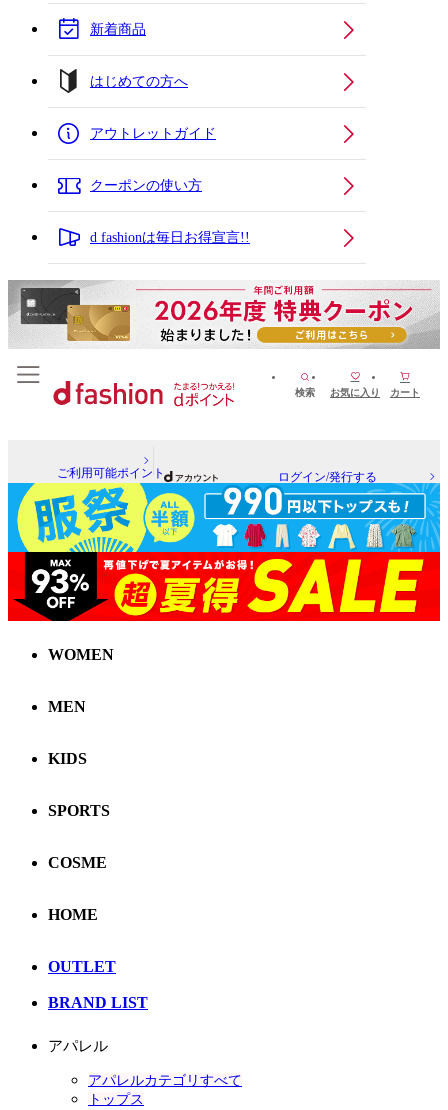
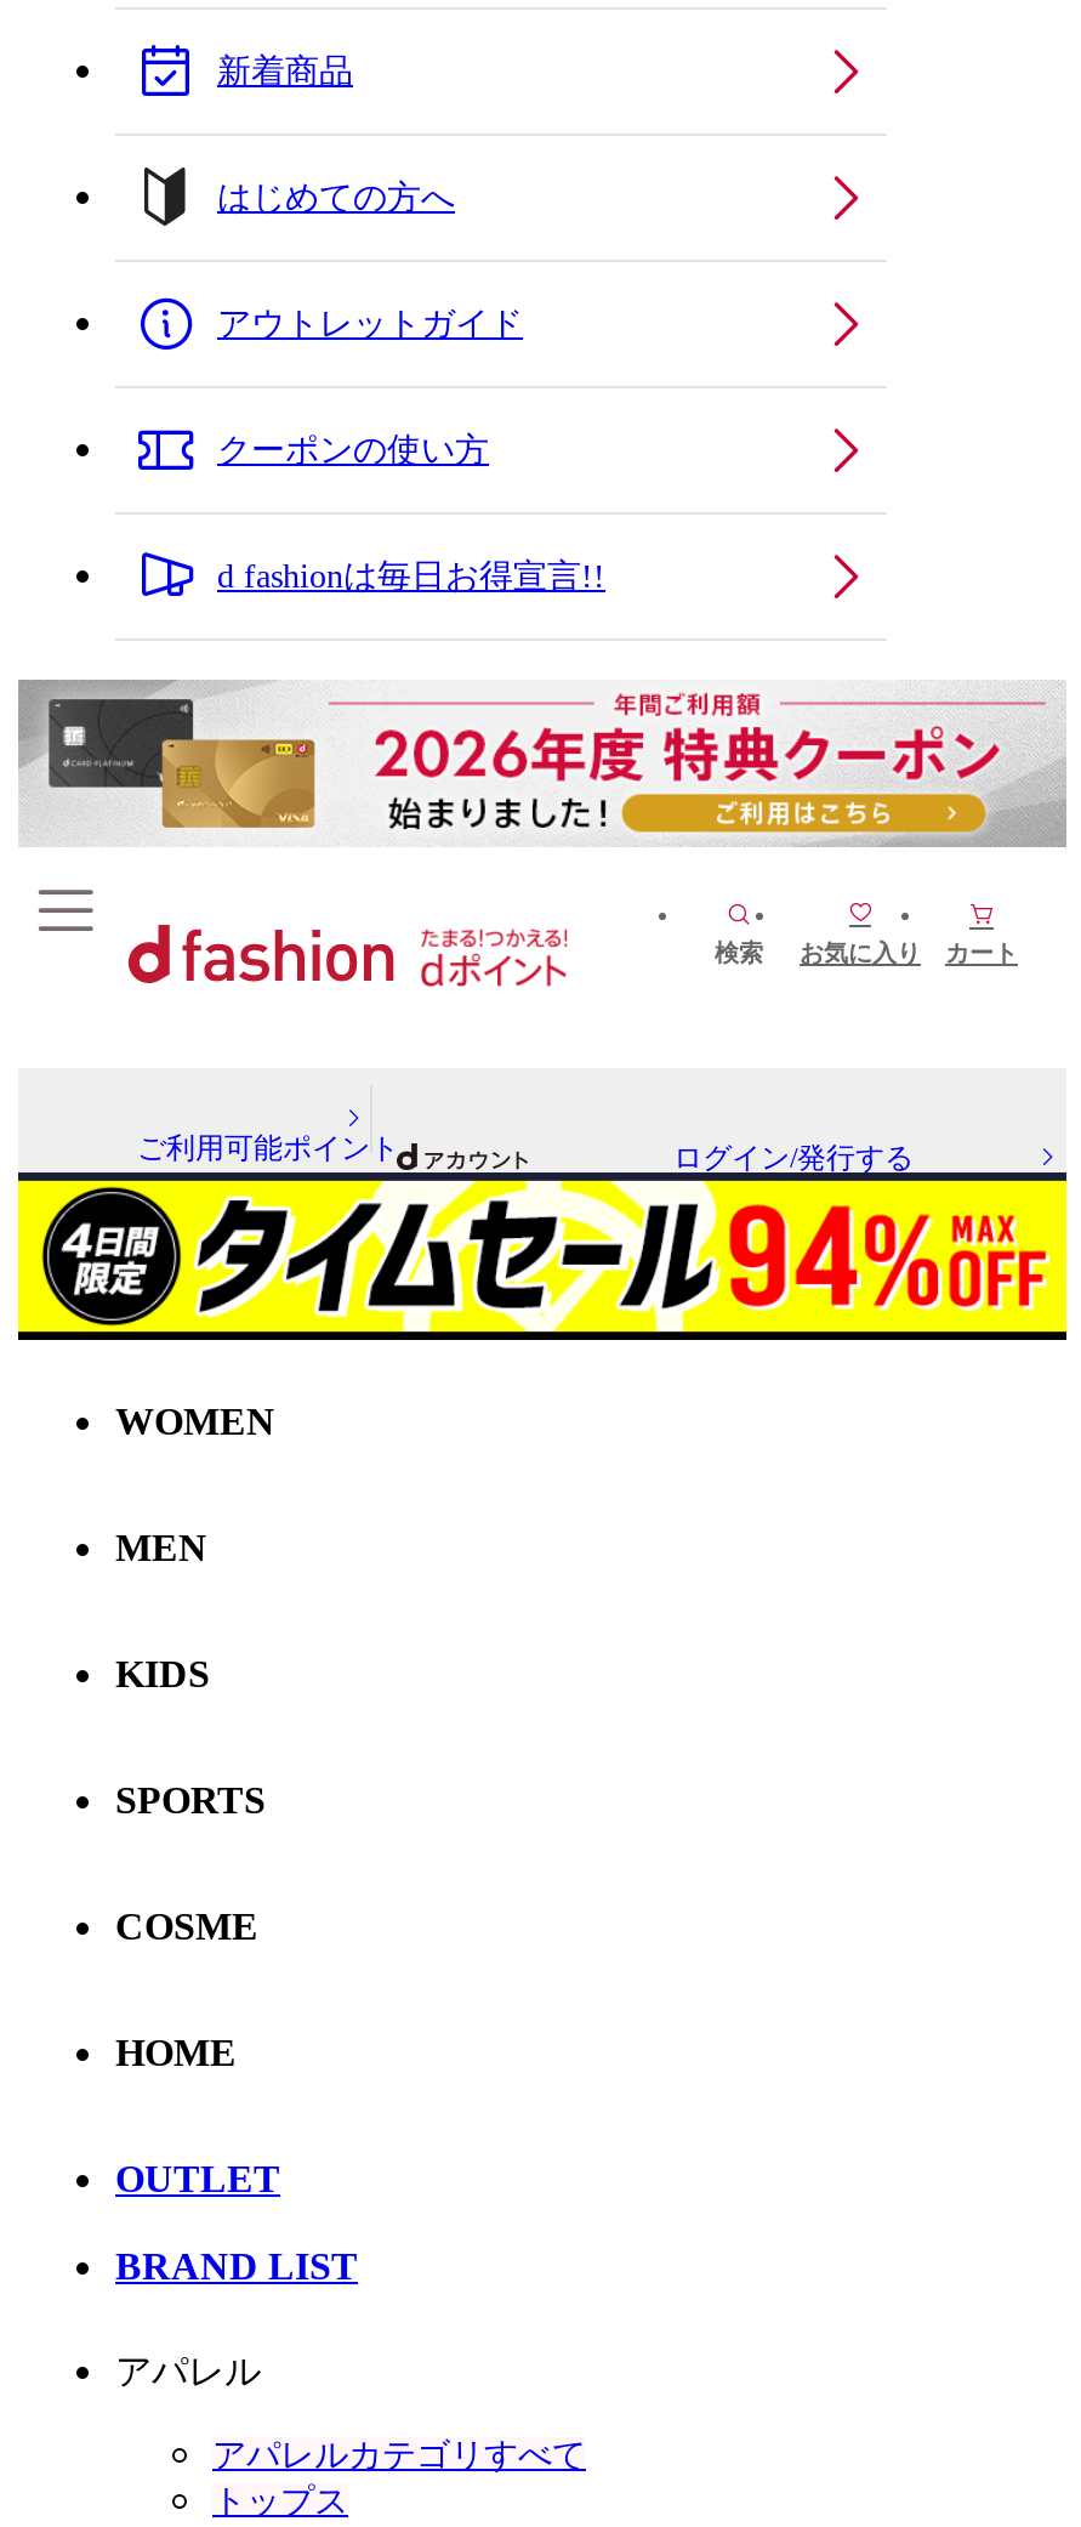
- [image]
+ [image]
